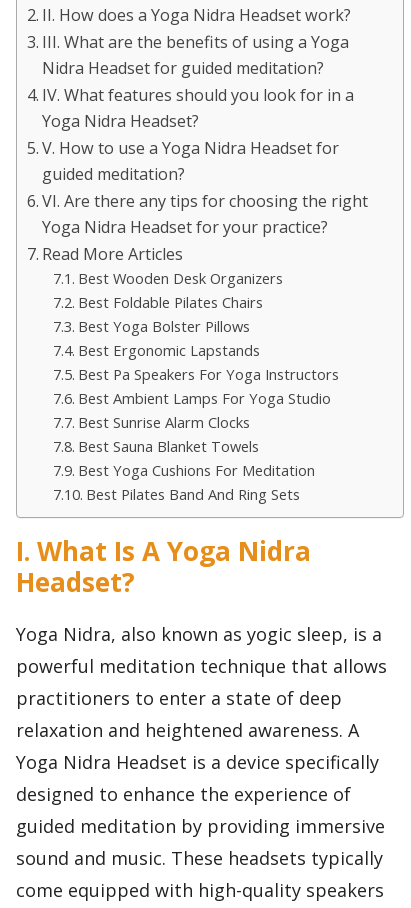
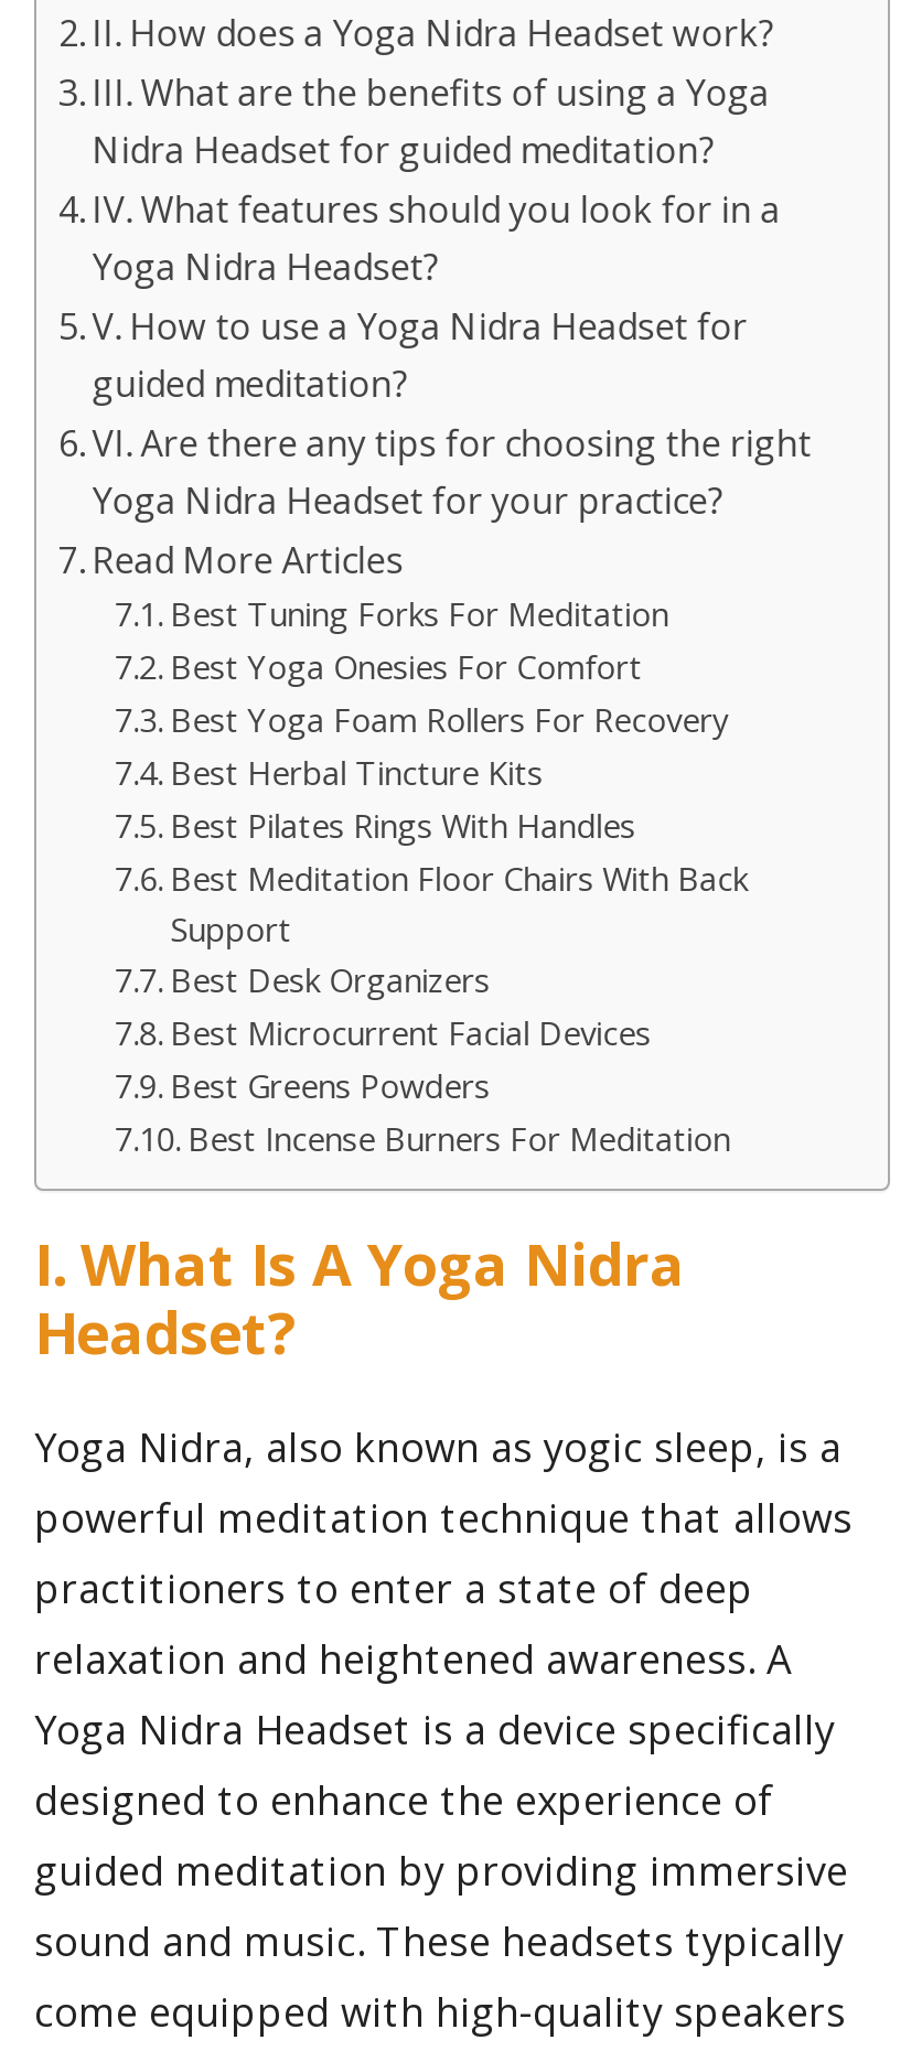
- Best Wooden Desk Organizers
- Best Foldable Pilates Chairs
- Best Yoga Bolster Pillows
- Best Ergonomic Lapstands
- Best Pa Speakers For Yoga Instructors
- Best Ambient Lamps For Yoga Studio
- Best Sunrise Alarm Clocks
- Best Sauna Blanket Towels
- Best Yoga Cushions For Meditation
- Best Pilates Band And Ring Sets
+ Best Tuning Forks For Meditation
+ Best Yoga Onesies For Comfort
+ Best Yoga Foam Rollers For Recovery
+ Best Herbal Tincture Kits
+ Best Pilates Rings With Handles
+ Best Meditation Floor Chairs With Back
+ Support
+ Best Desk Organizers
+ Best Microcurrent Facial Devices
+ Best Greens Powders
+ Best Incense Burners For Meditation
